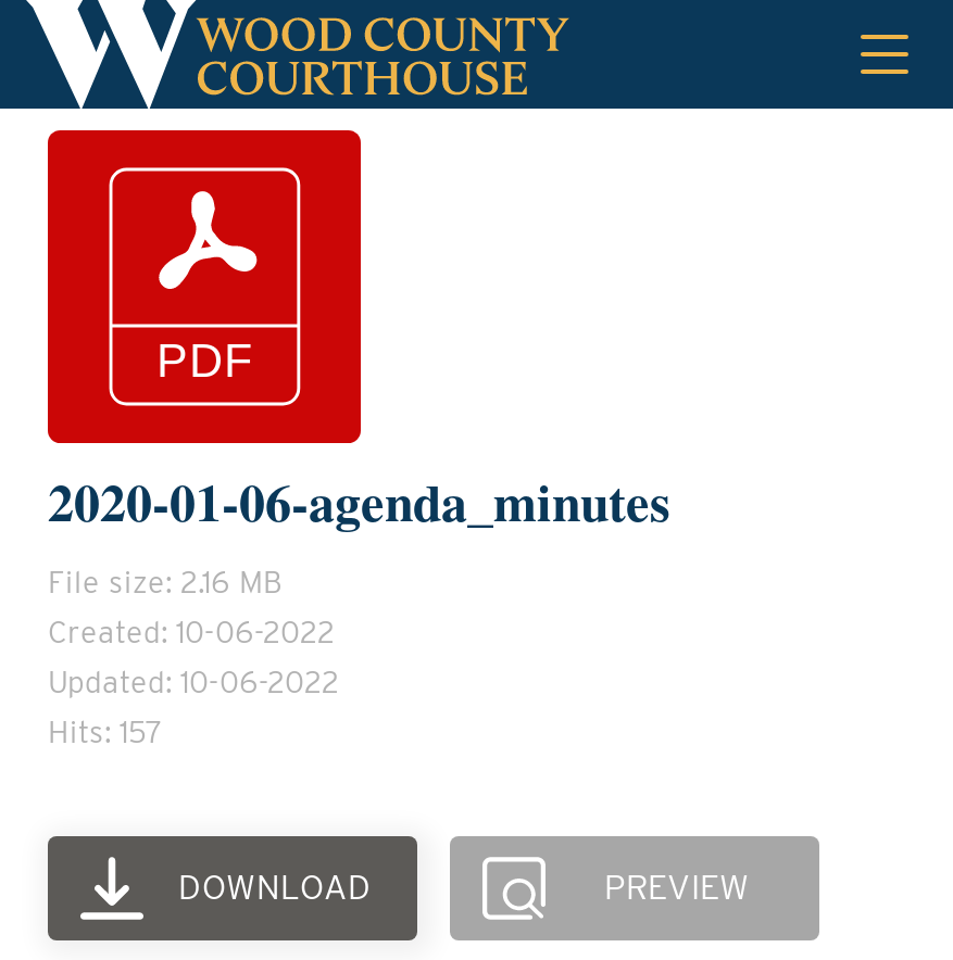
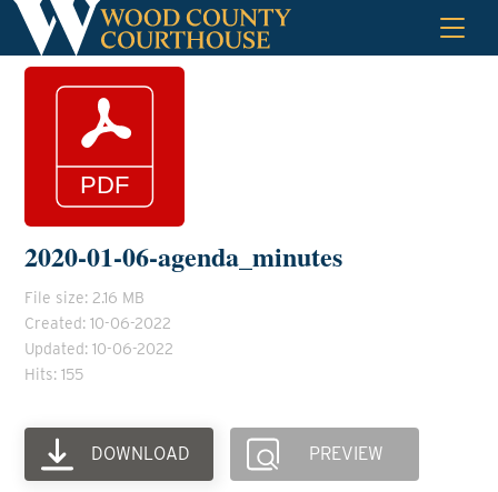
- Hits: 157
+ Hits: 155
